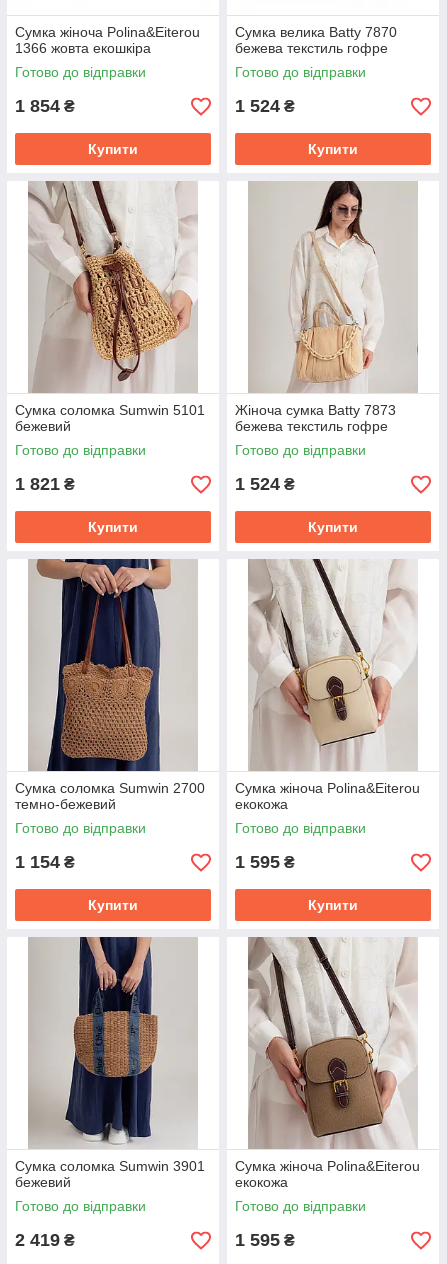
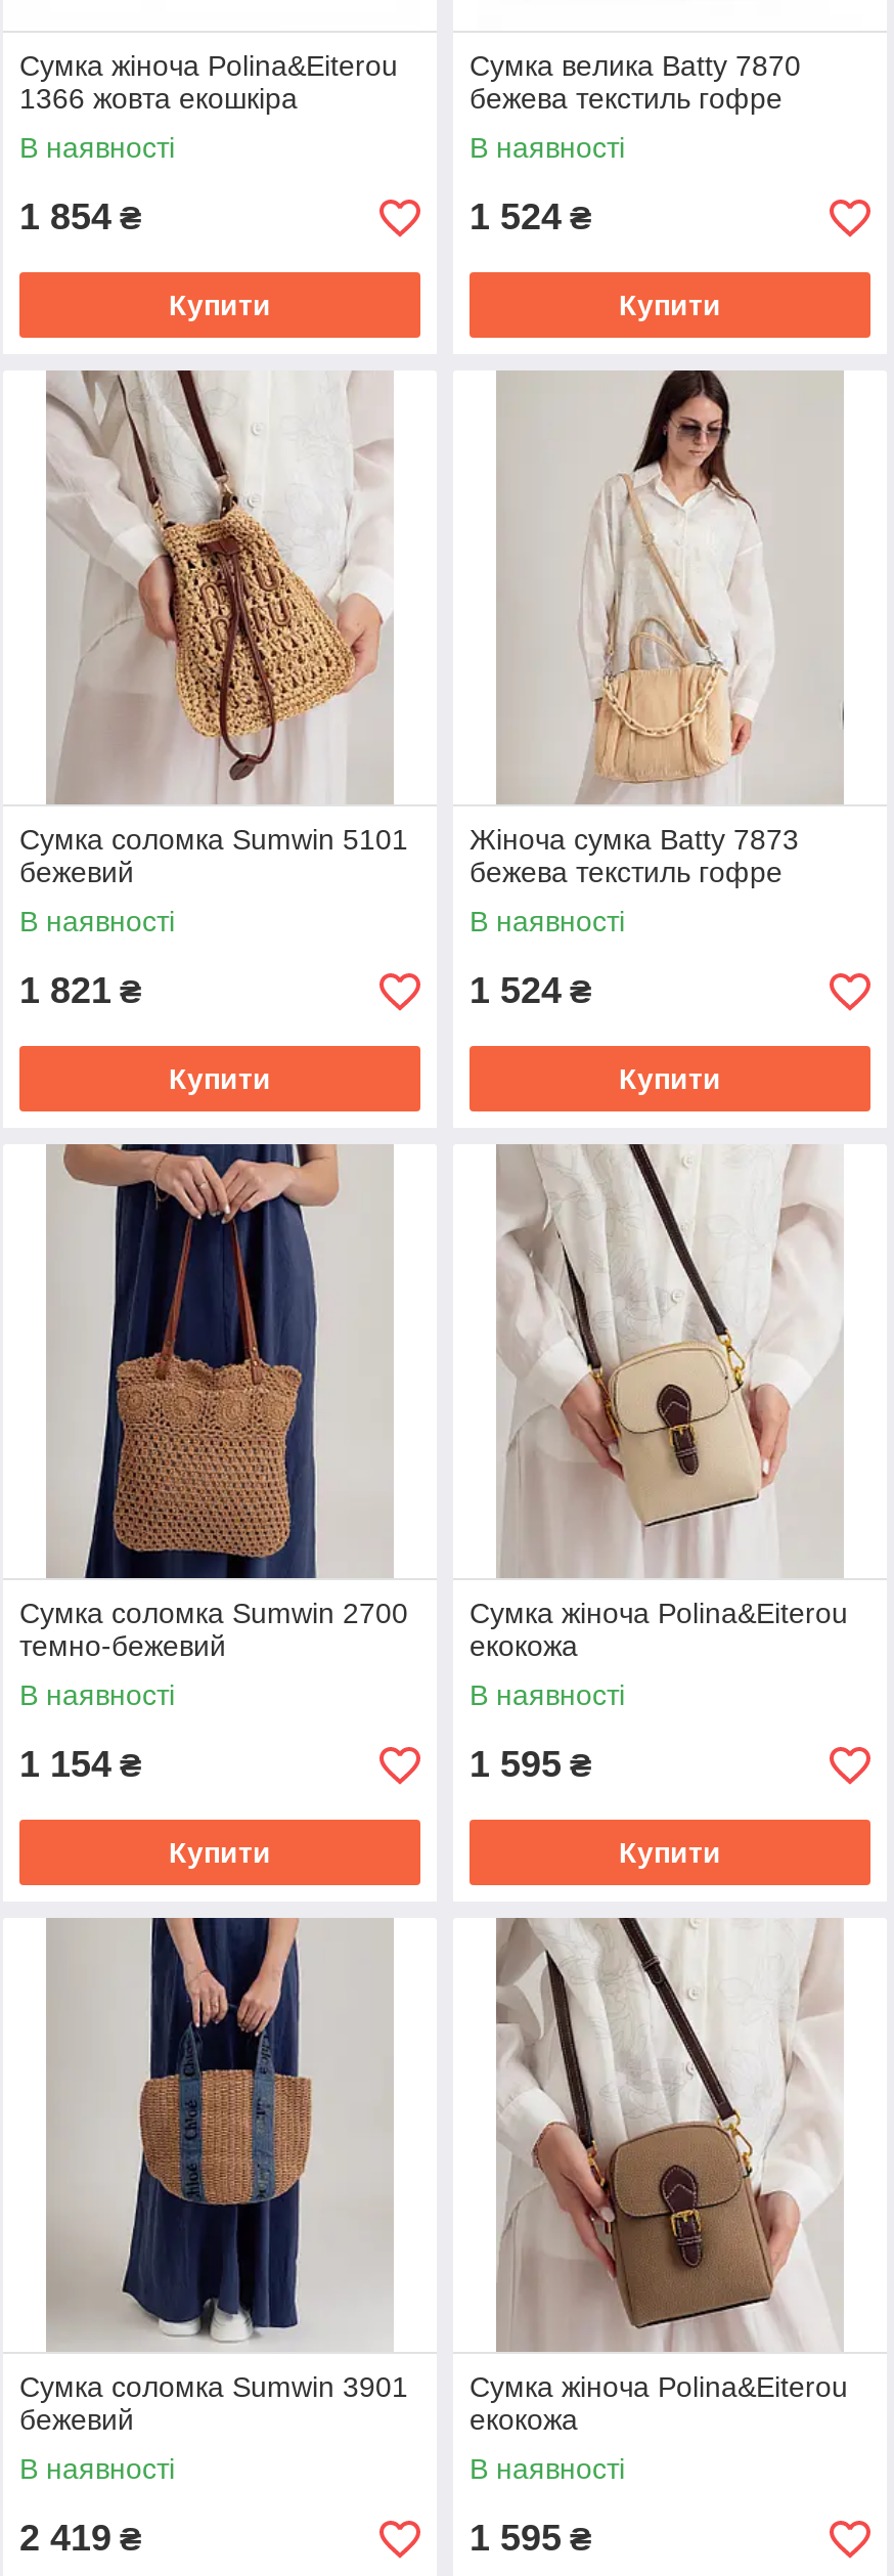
- Готово до відправки
+ В наявності

- Готово до відправки
+ В наявності

- Готово до відправки
+ В наявності

- Готово до відправки
+ В наявності

- Готово до відправки
+ В наявності

- Готово до відправки
+ В наявності

- Готово до відправки
+ В наявності

- Готово до відправки
+ В наявності
